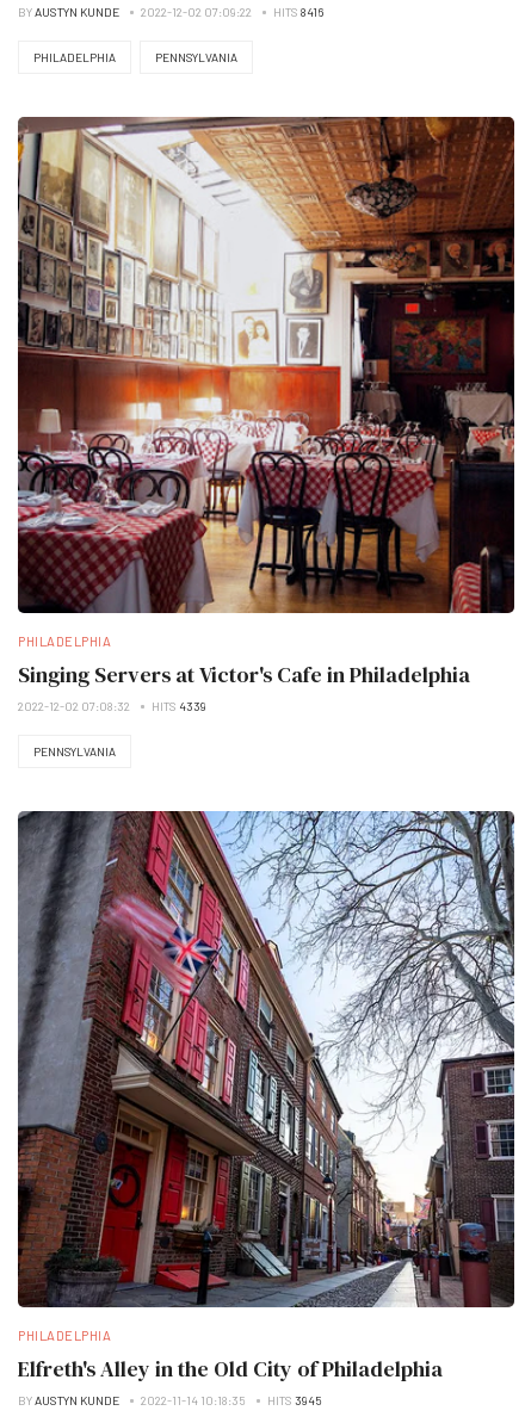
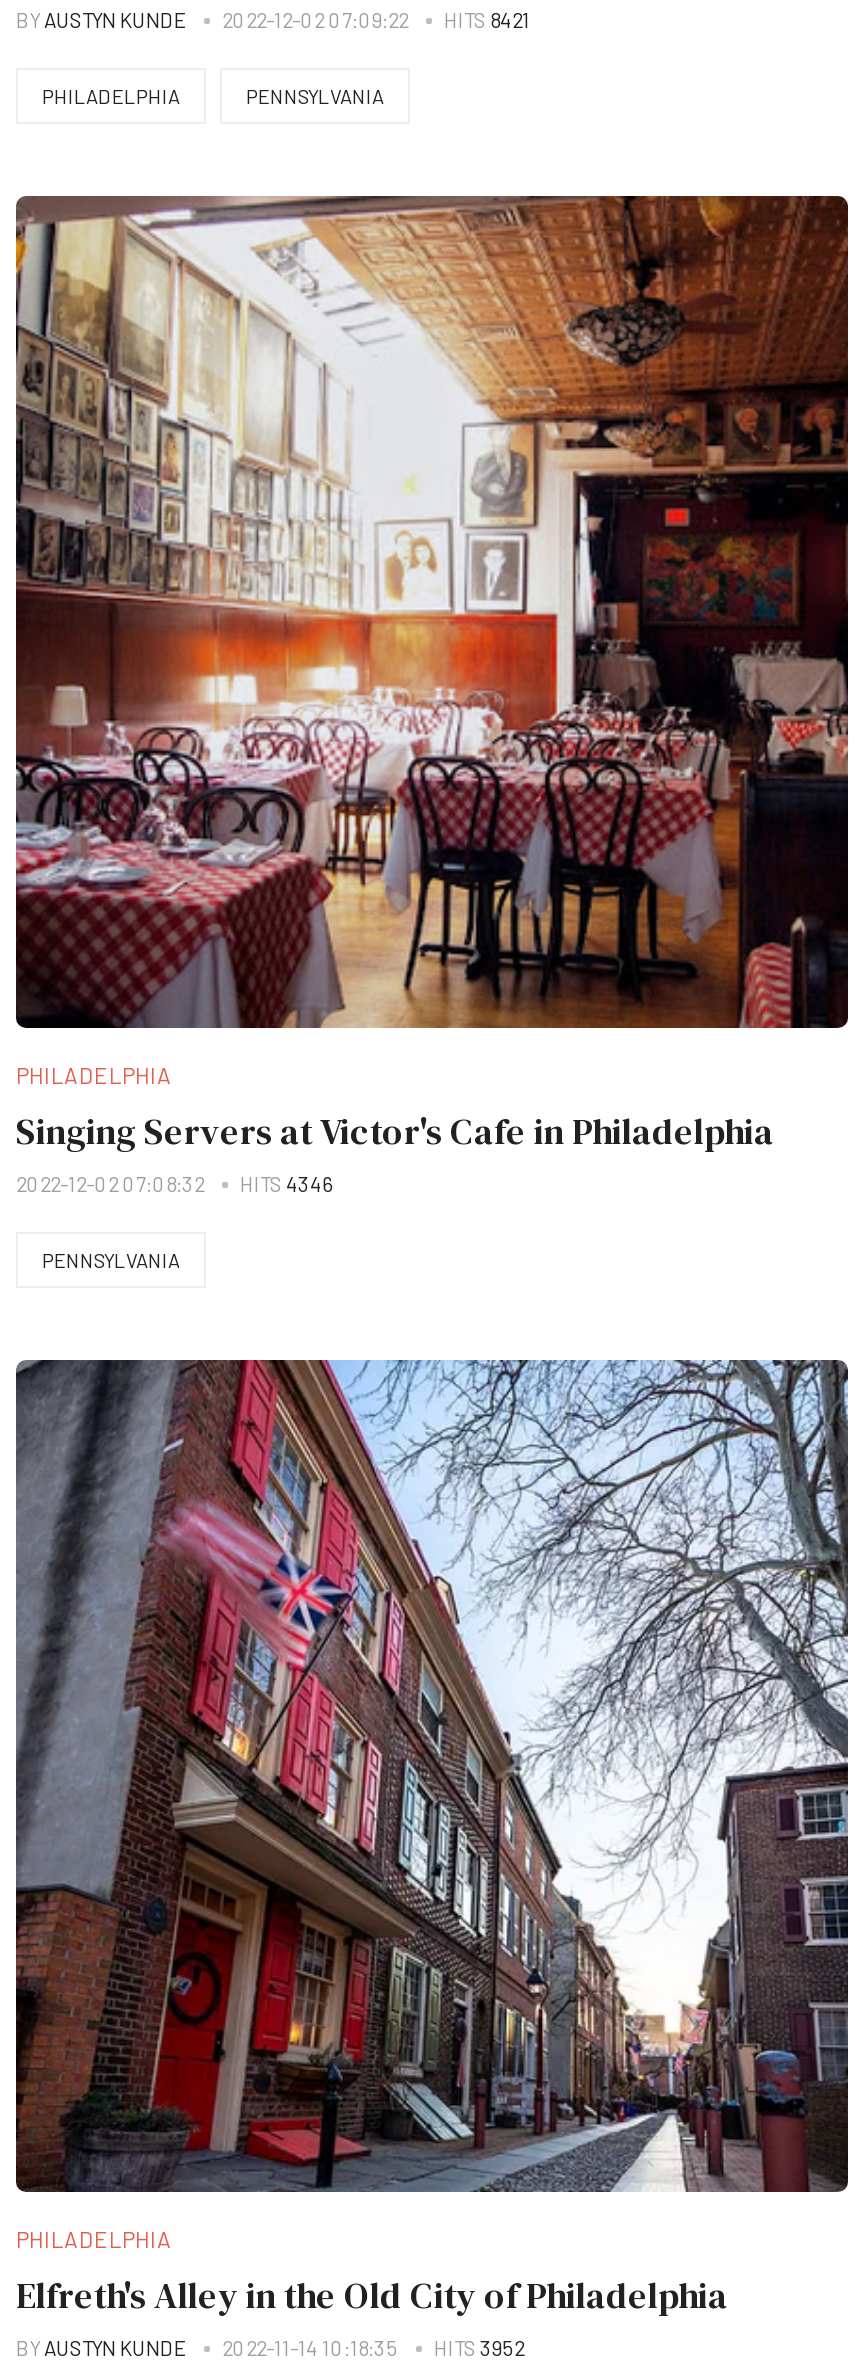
- BY AUSTYN KUNDE 2022-12-02 07:09:22 HITS 8416
+ BY AUSTYN KUNDE 2022-12-02 07:09:22 HITS 8421

- 2022-12-02 07:08:32 HITS 4339
+ 2022-12-02 07:08:32 HITS 4346

- BY AUSTYN KUNDE 2022-11-14 10:18:35 HITS 3945
+ BY AUSTYN KUNDE 2022-11-14 10:18:35 HITS 3952
